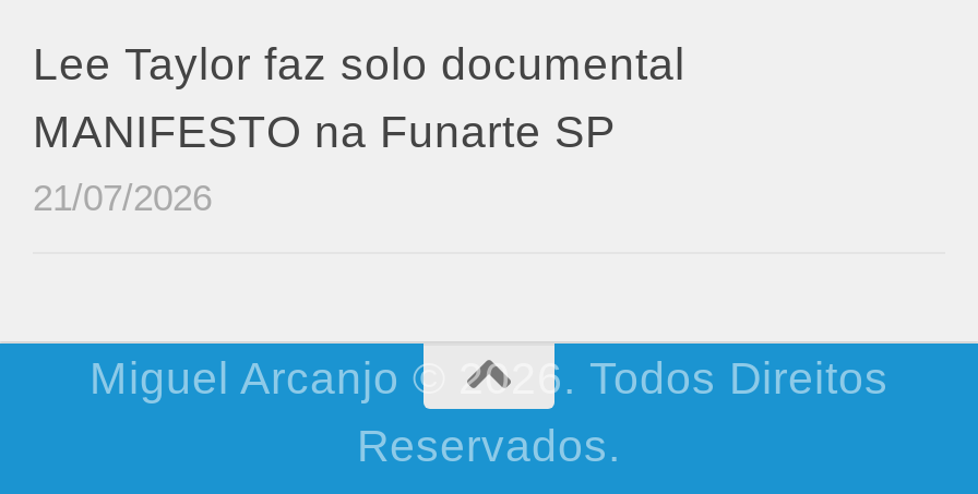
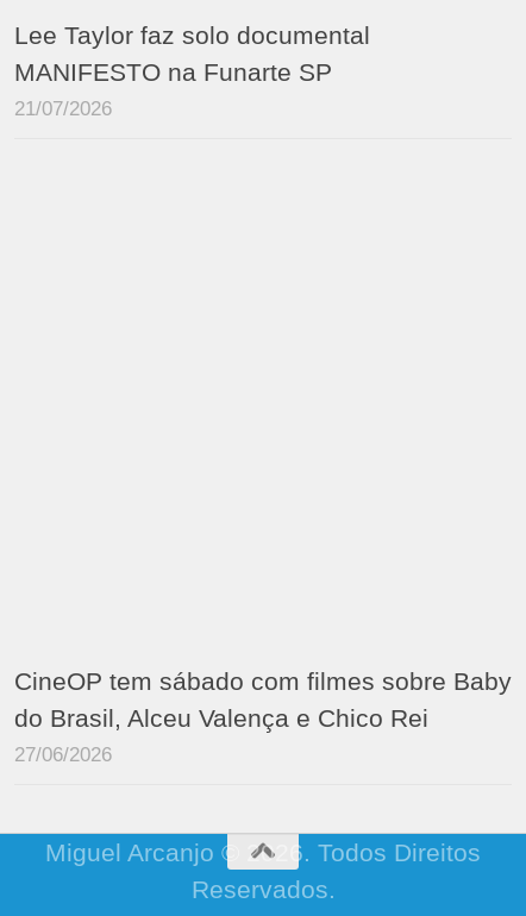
+ CineOP tem sábado com filmes sobre Baby
+ do Brasil, Alceu Valença e Chico Rei
+ 27/06/2026
